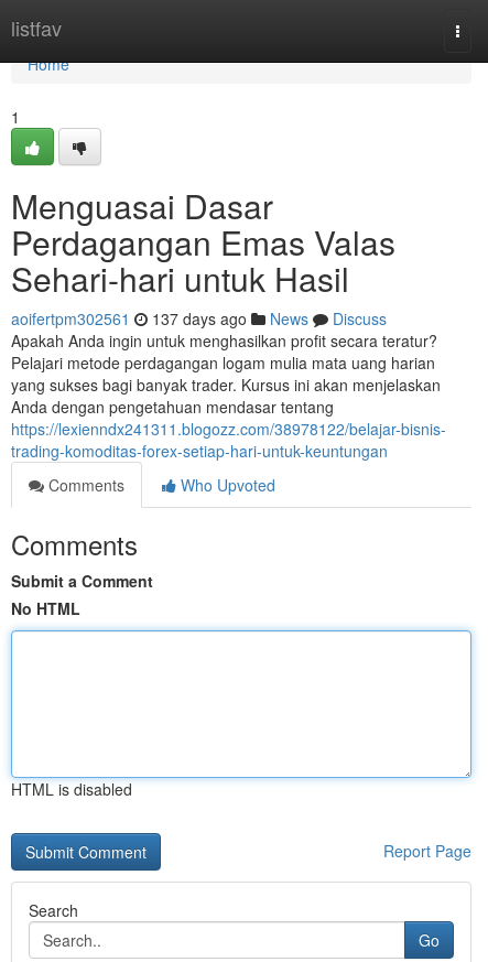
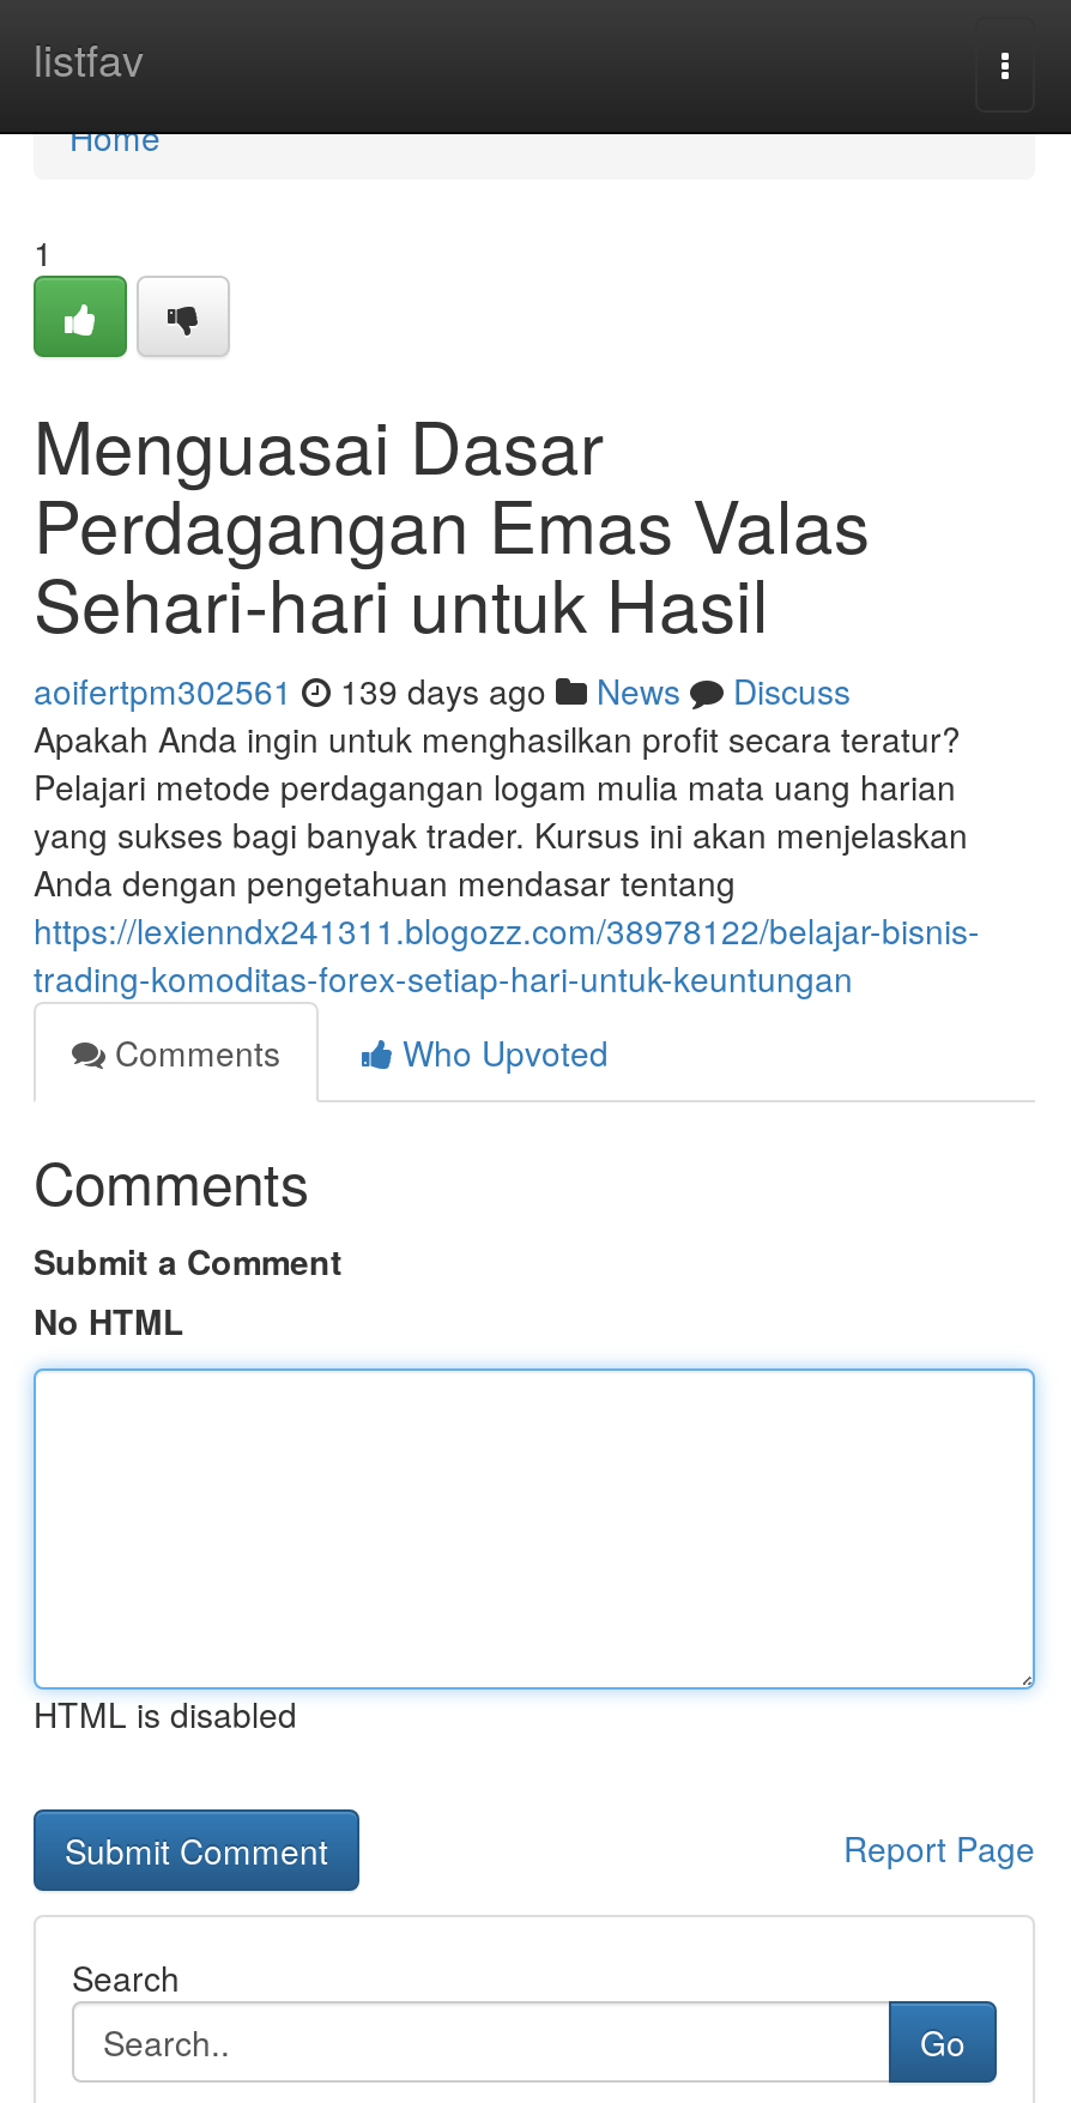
- aoifertpm302561 137 days ago News Discuss
+ aoifertpm302561 139 days ago News Discuss
